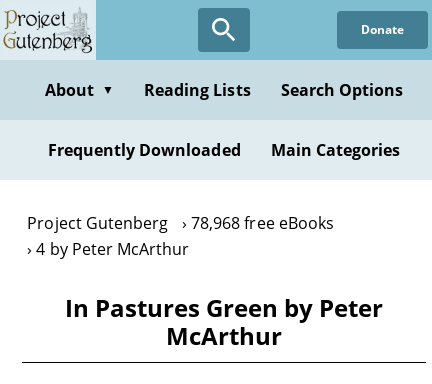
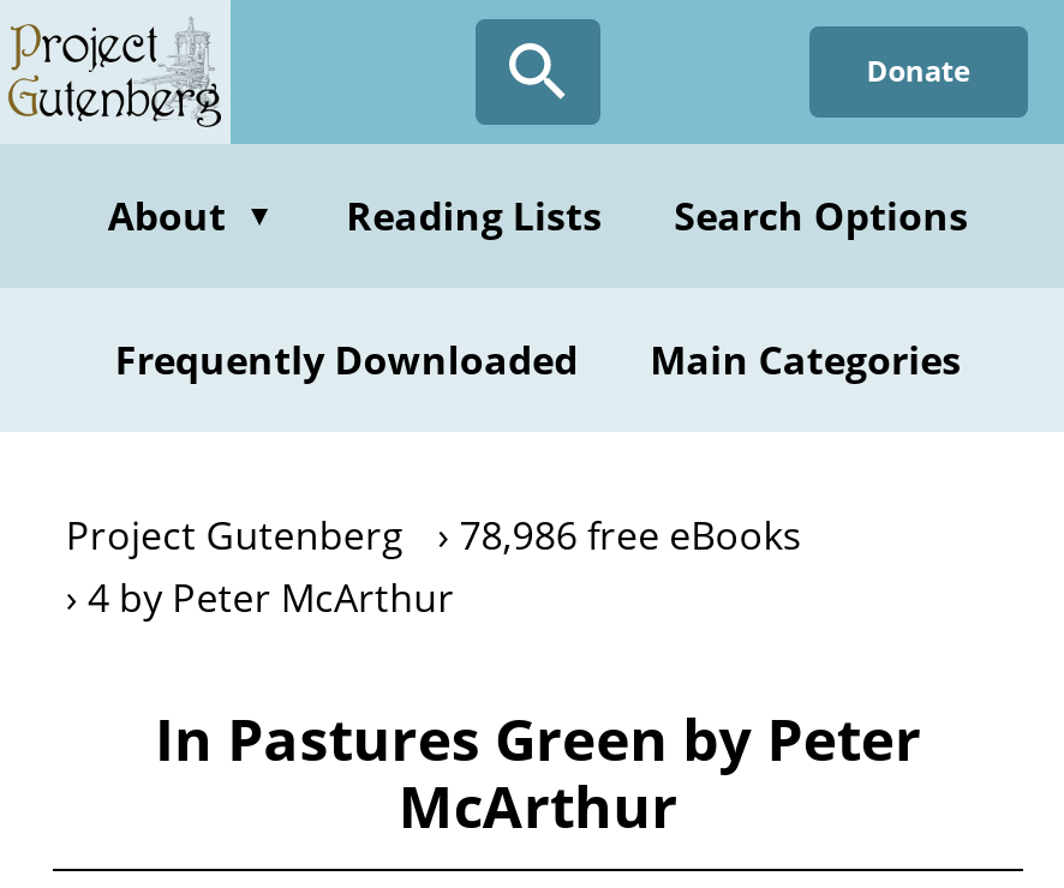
- Project Gutenberg 78,968 free eBooks
+ Project Gutenberg 78,986 free eBooks
